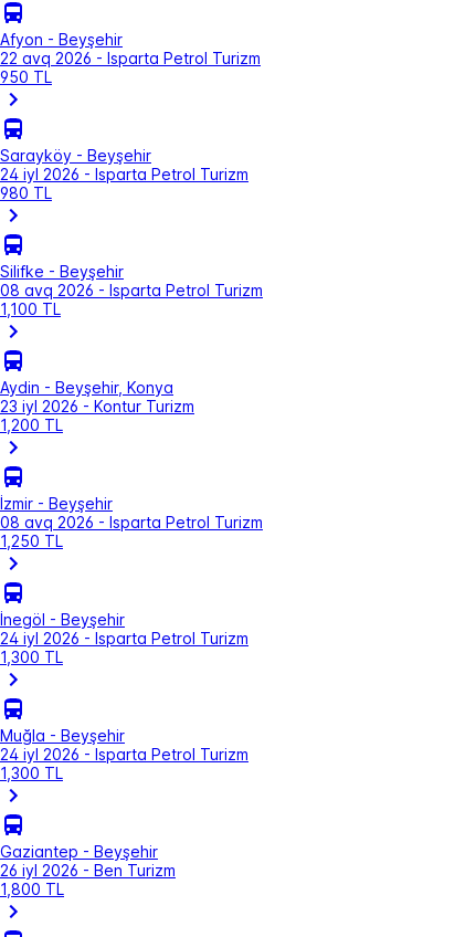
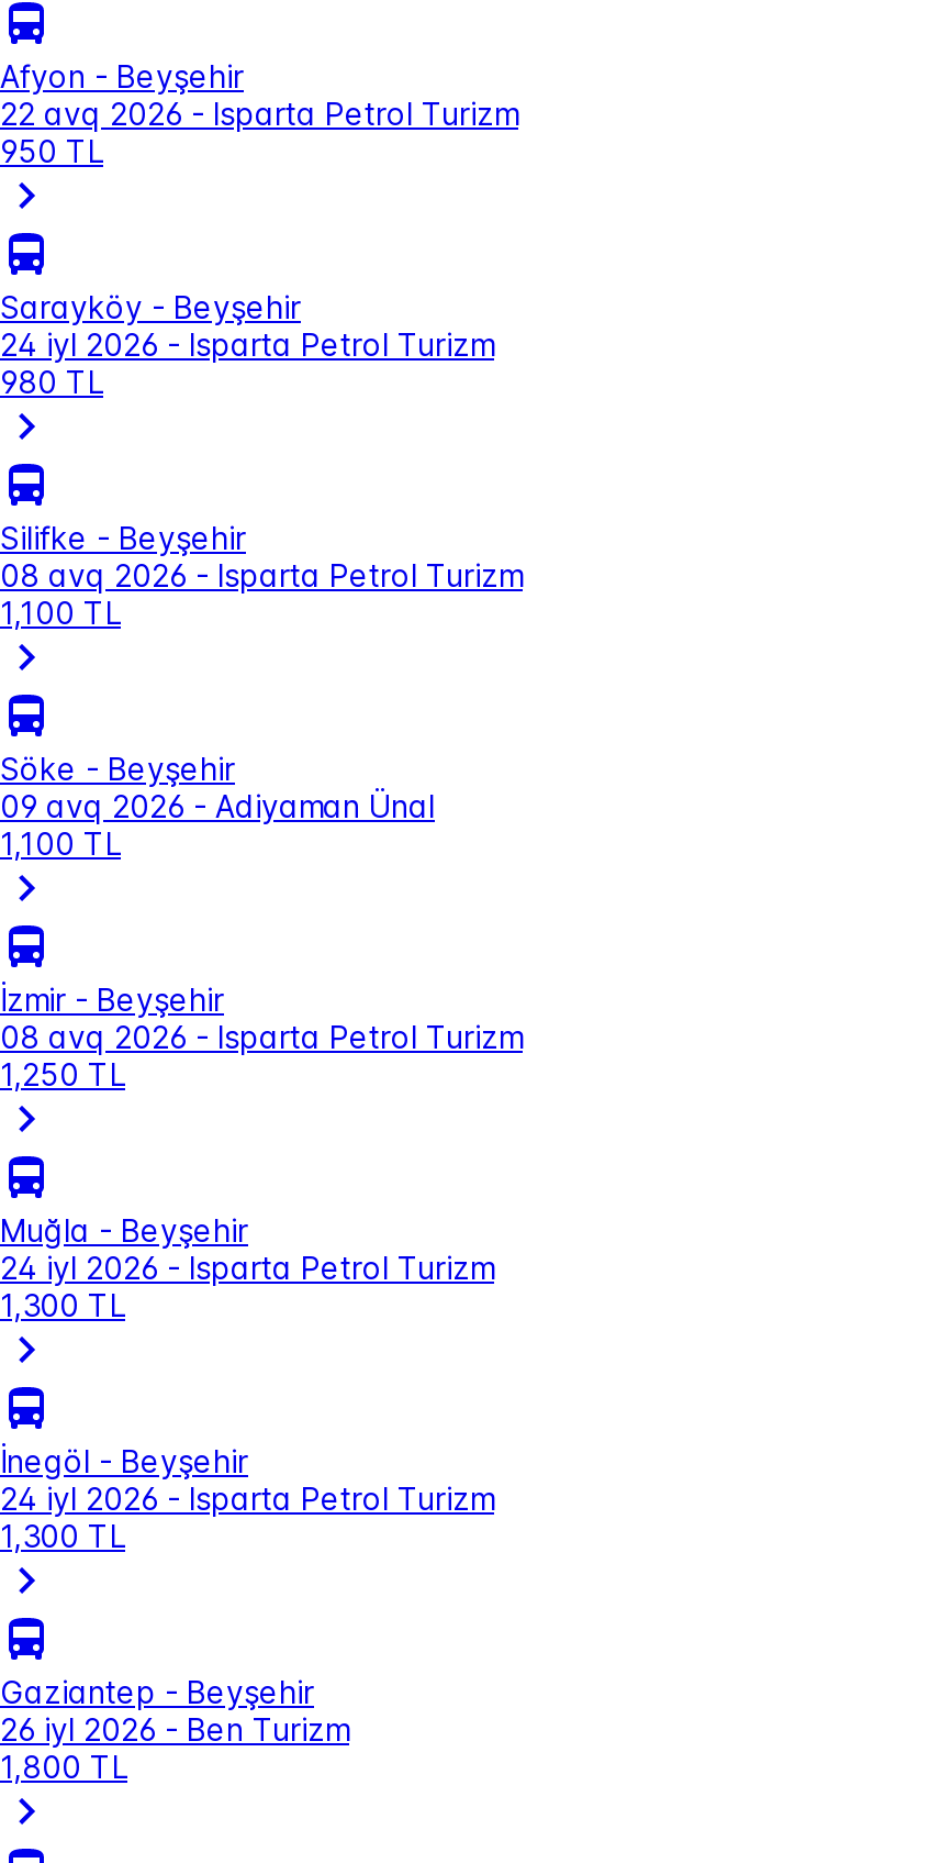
- Aydin - Beyşehir, Konya
- 23 iyl 2026 - Kontur Turizm
- 1,200 TL
+ Söke - Beyşehir
+ 09 avq 2026 - Adiyaman Ünal
+ 1,100 TL

moved down: İnegöl - Beyşehir

moved up: Muğla - Beyşehir
